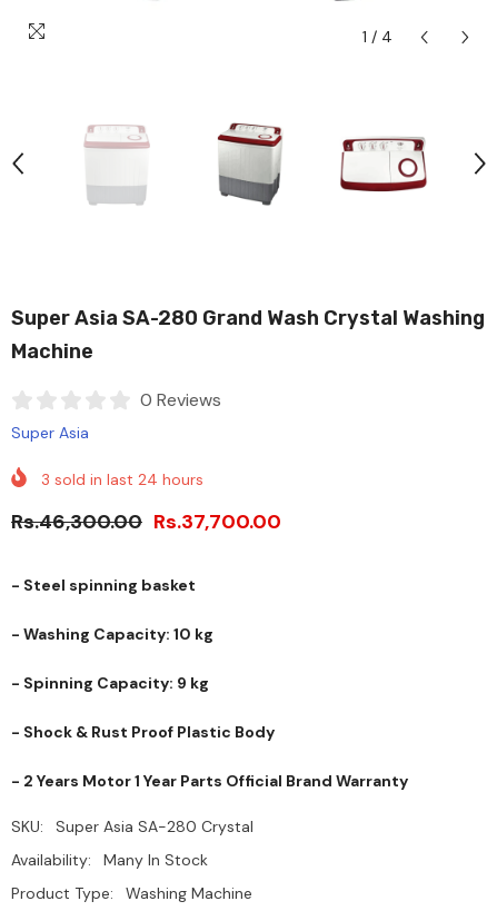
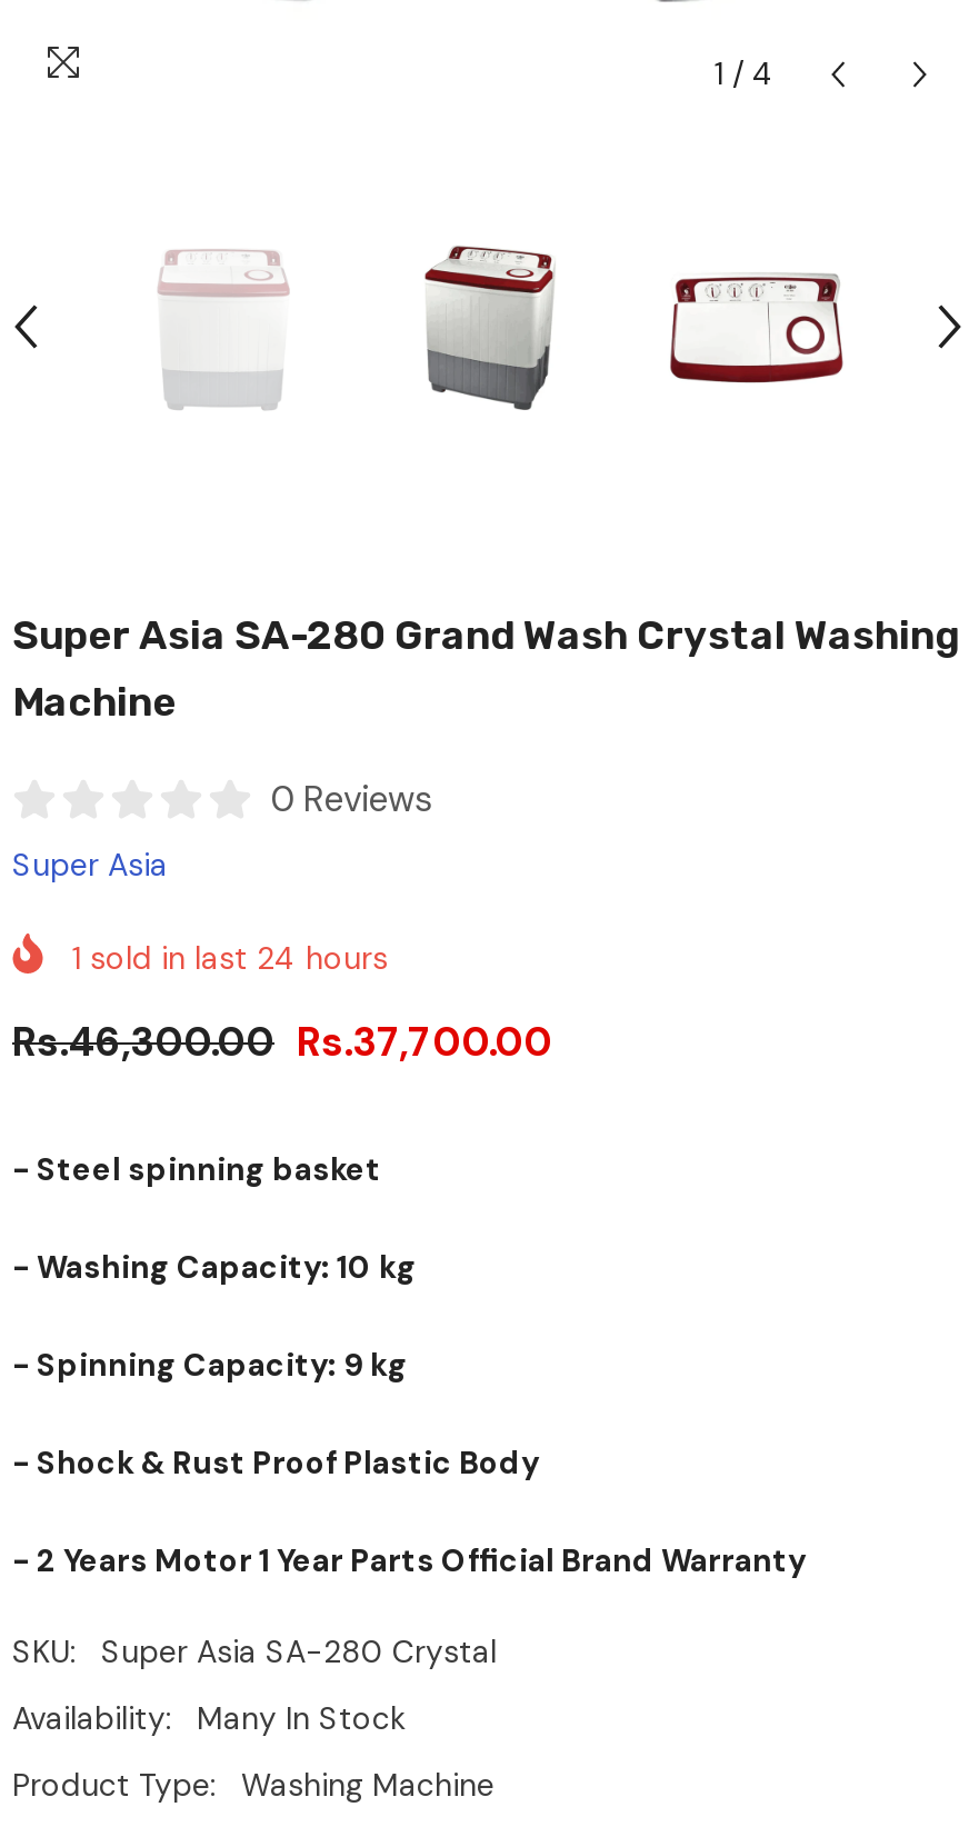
- 3 sold in last 24 hours
+ 1 sold in last 24 hours
